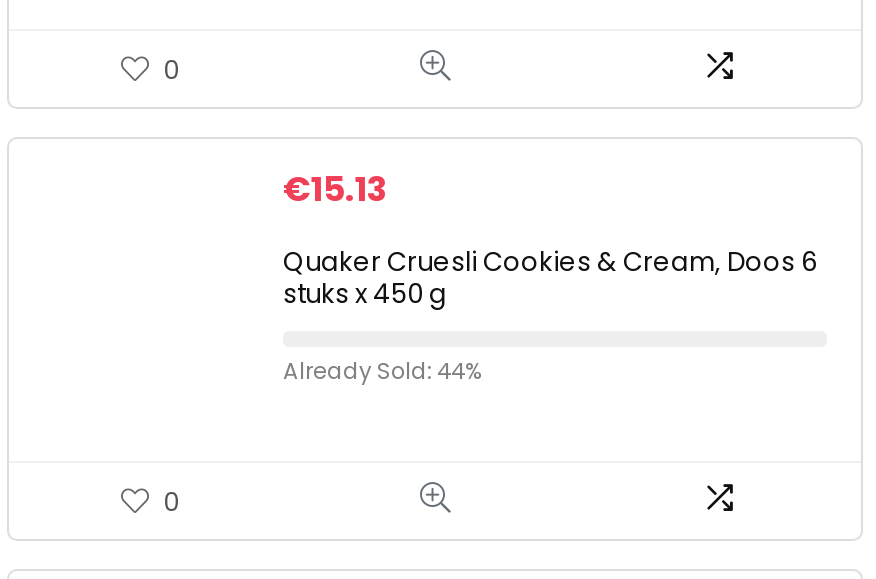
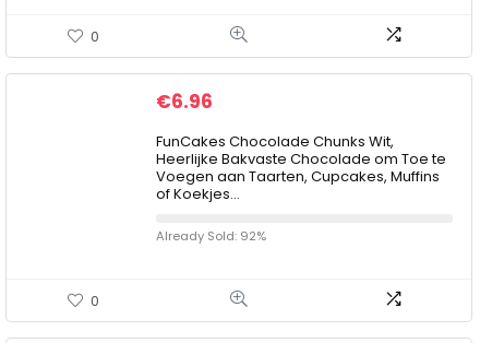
- €15.13
+ €6.96

- Quaker Cruesli Cookies & Cream, Doos 6
- stuks x 450 g
+ FunCakes Chocolade Chunks Wit,
+ Heerlijke Bakvaste Chocolade om Toe te
+ Voegen aan Taarten, Cupcakes, Muffins
+ of Koekjes…

- Already Sold: 44%
+ Already Sold: 92%
